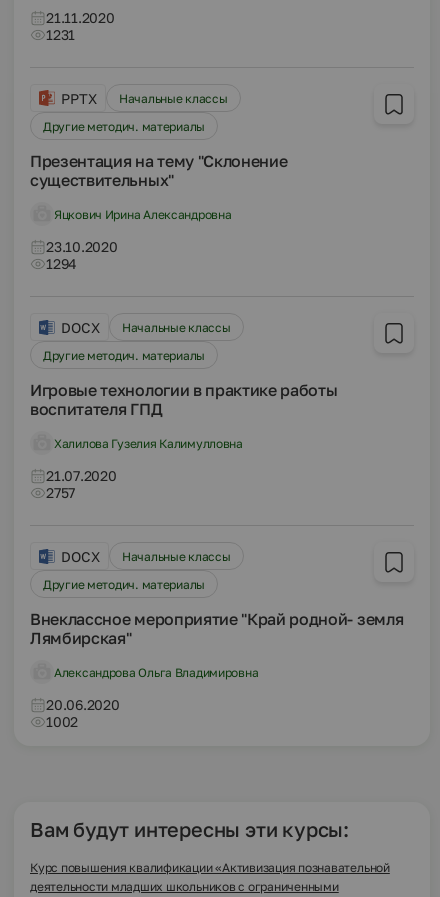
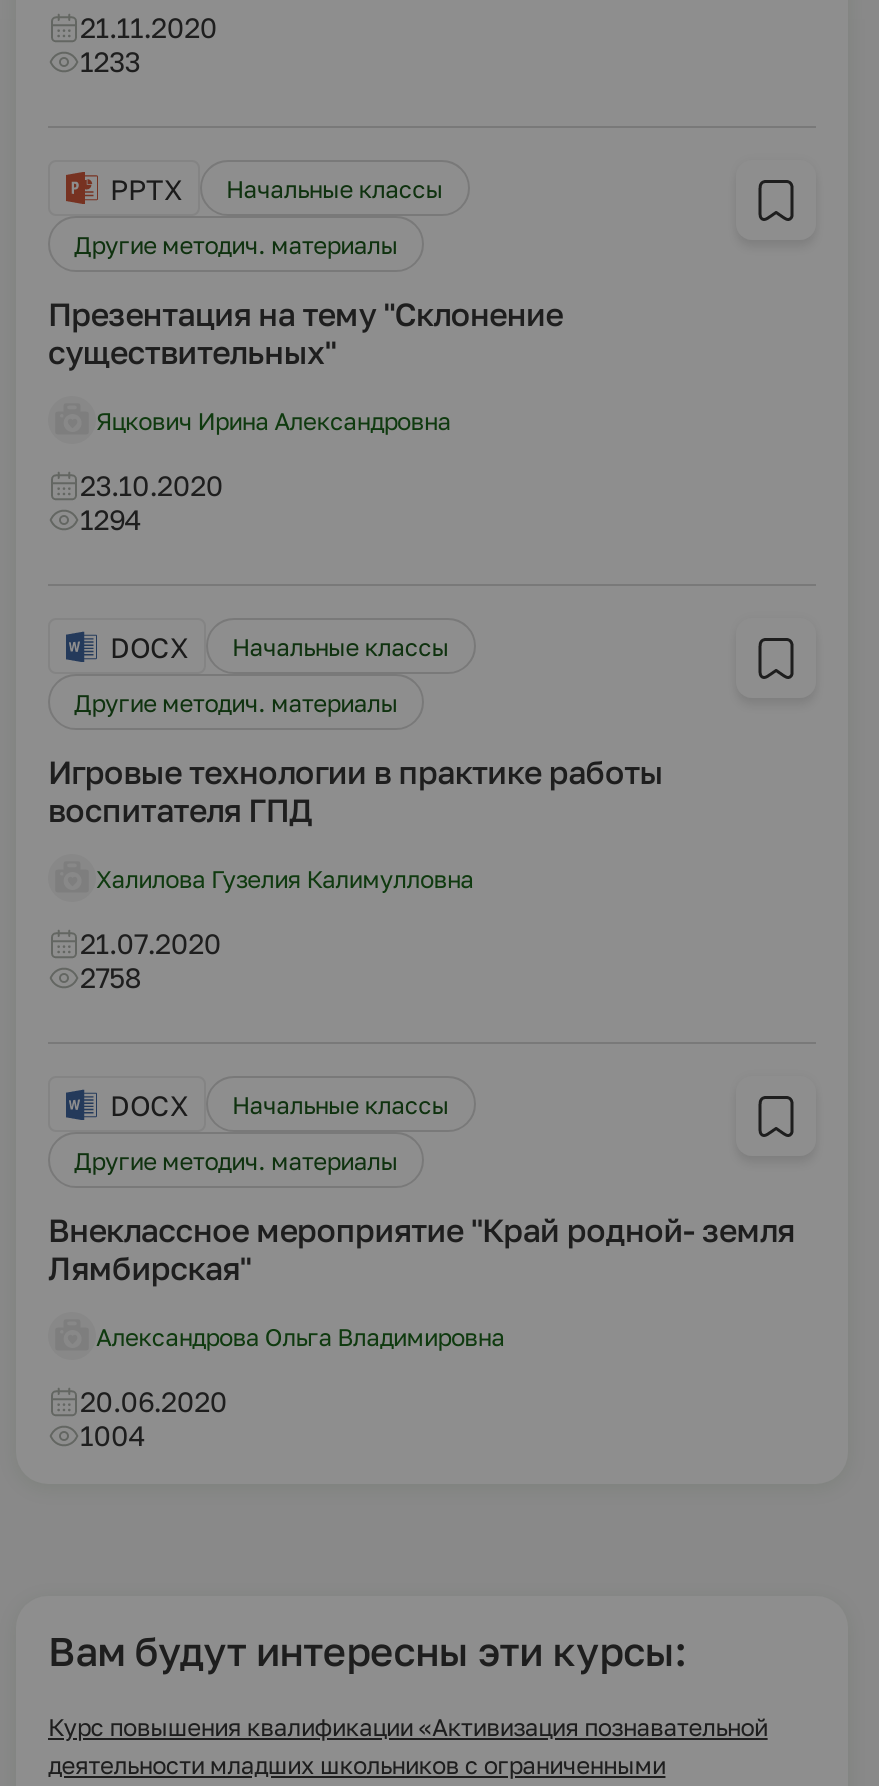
- 1231
+ 1233

- 2757
+ 2758

- 1002
+ 1004
